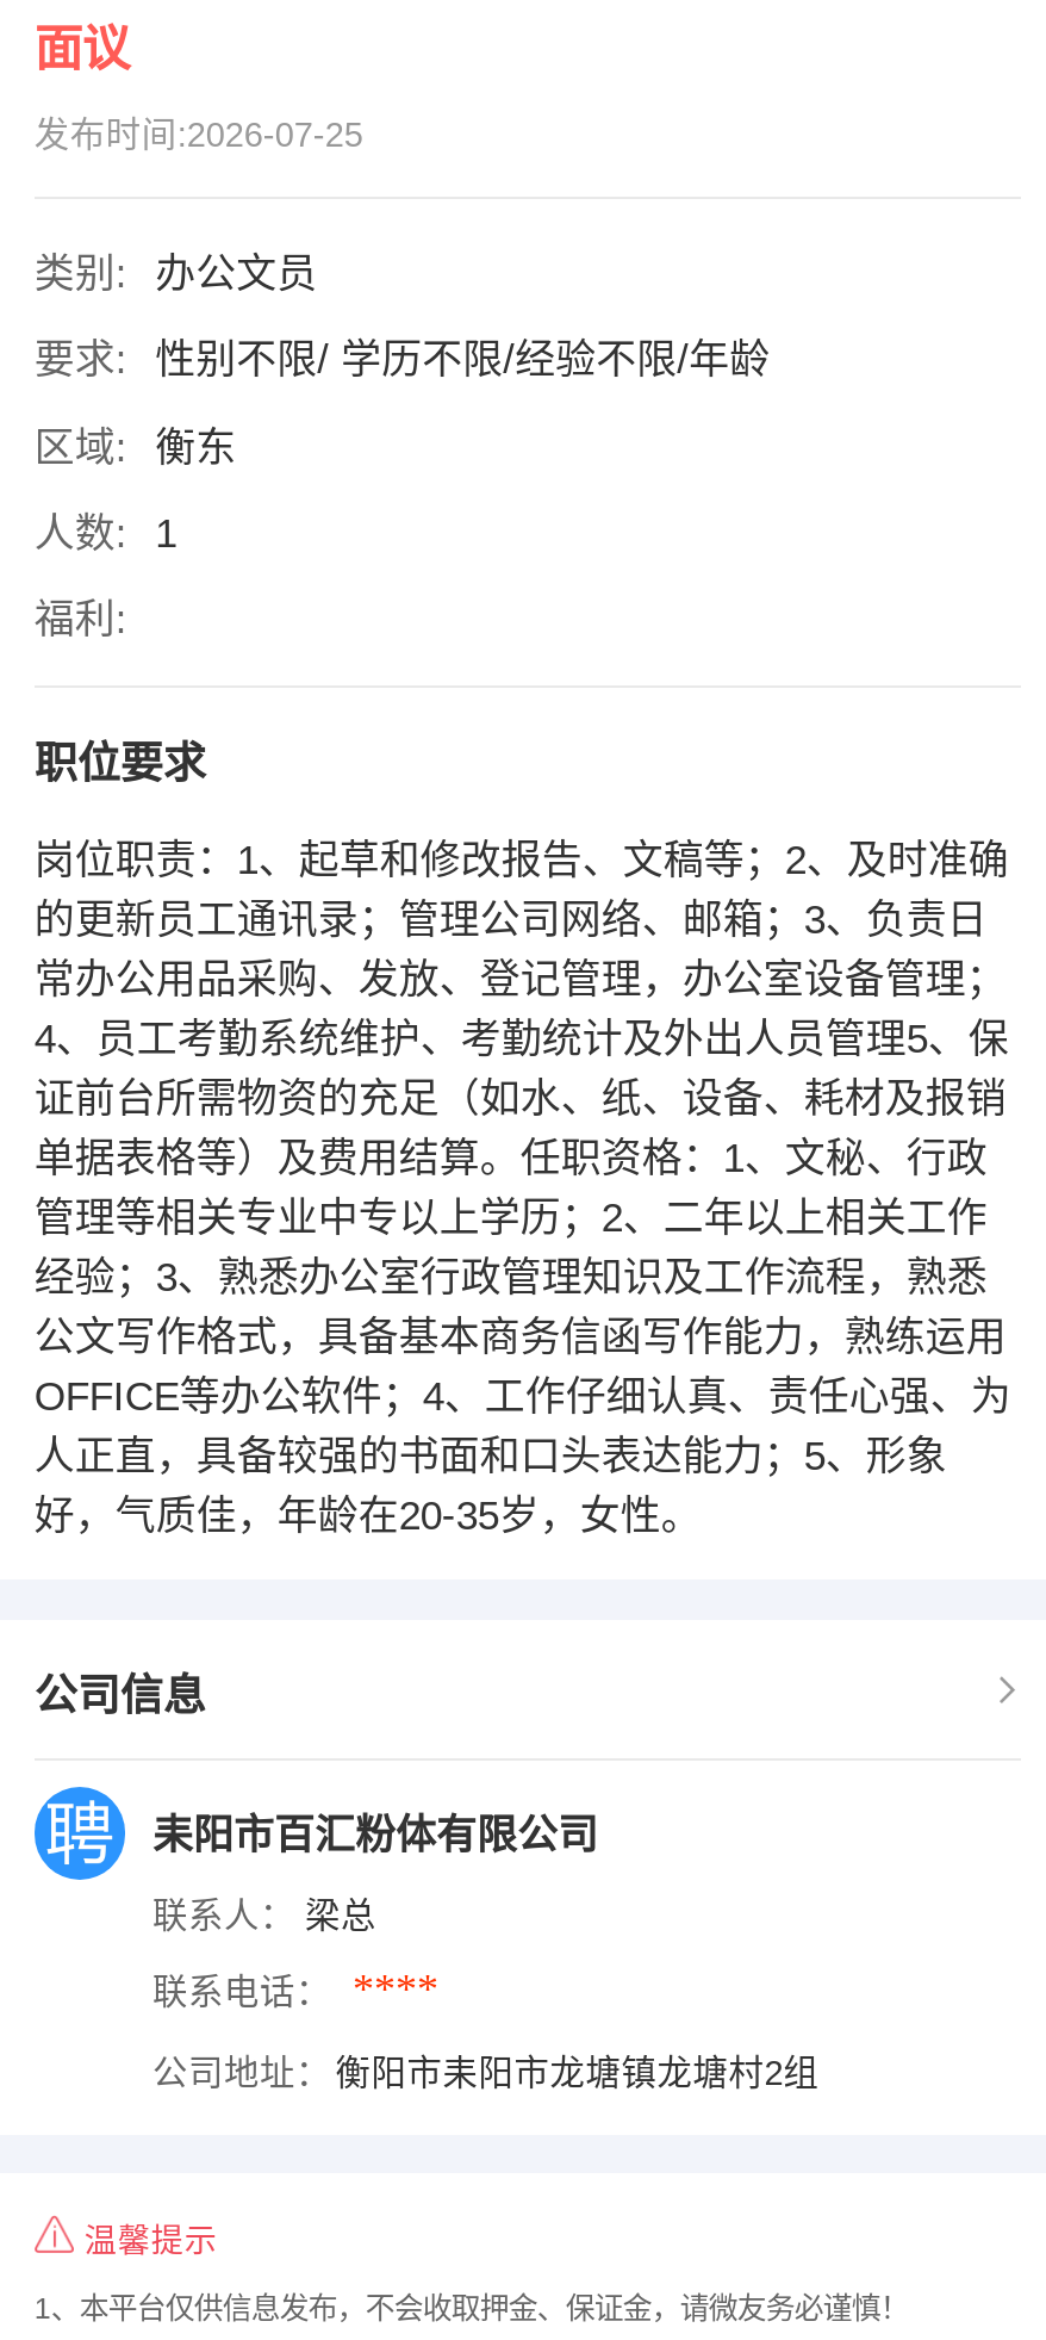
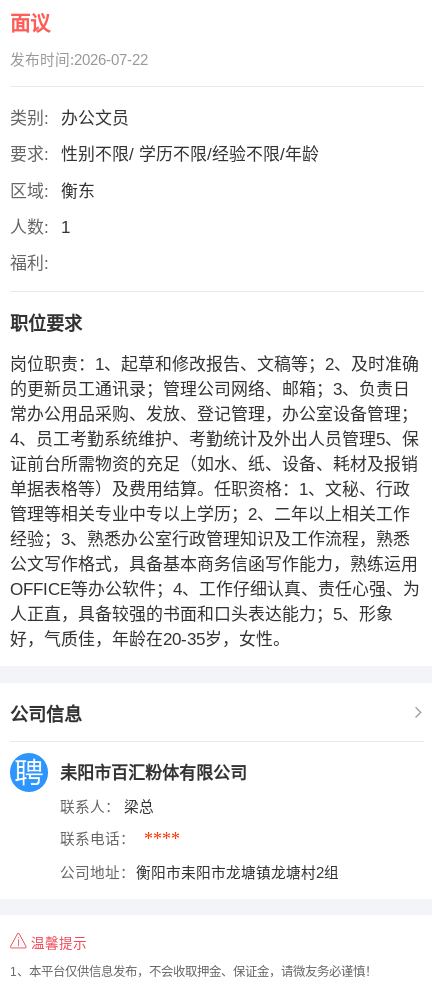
- 发布时间:2026-07-25
+ 发布时间:2026-07-22
